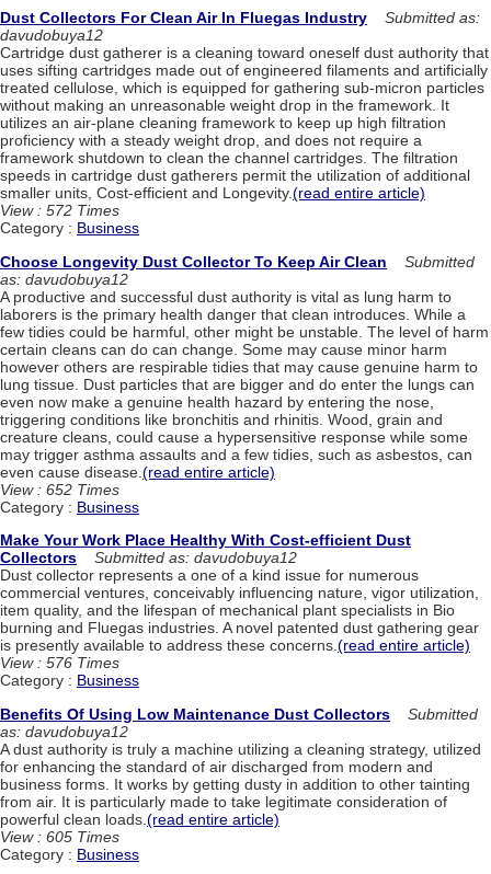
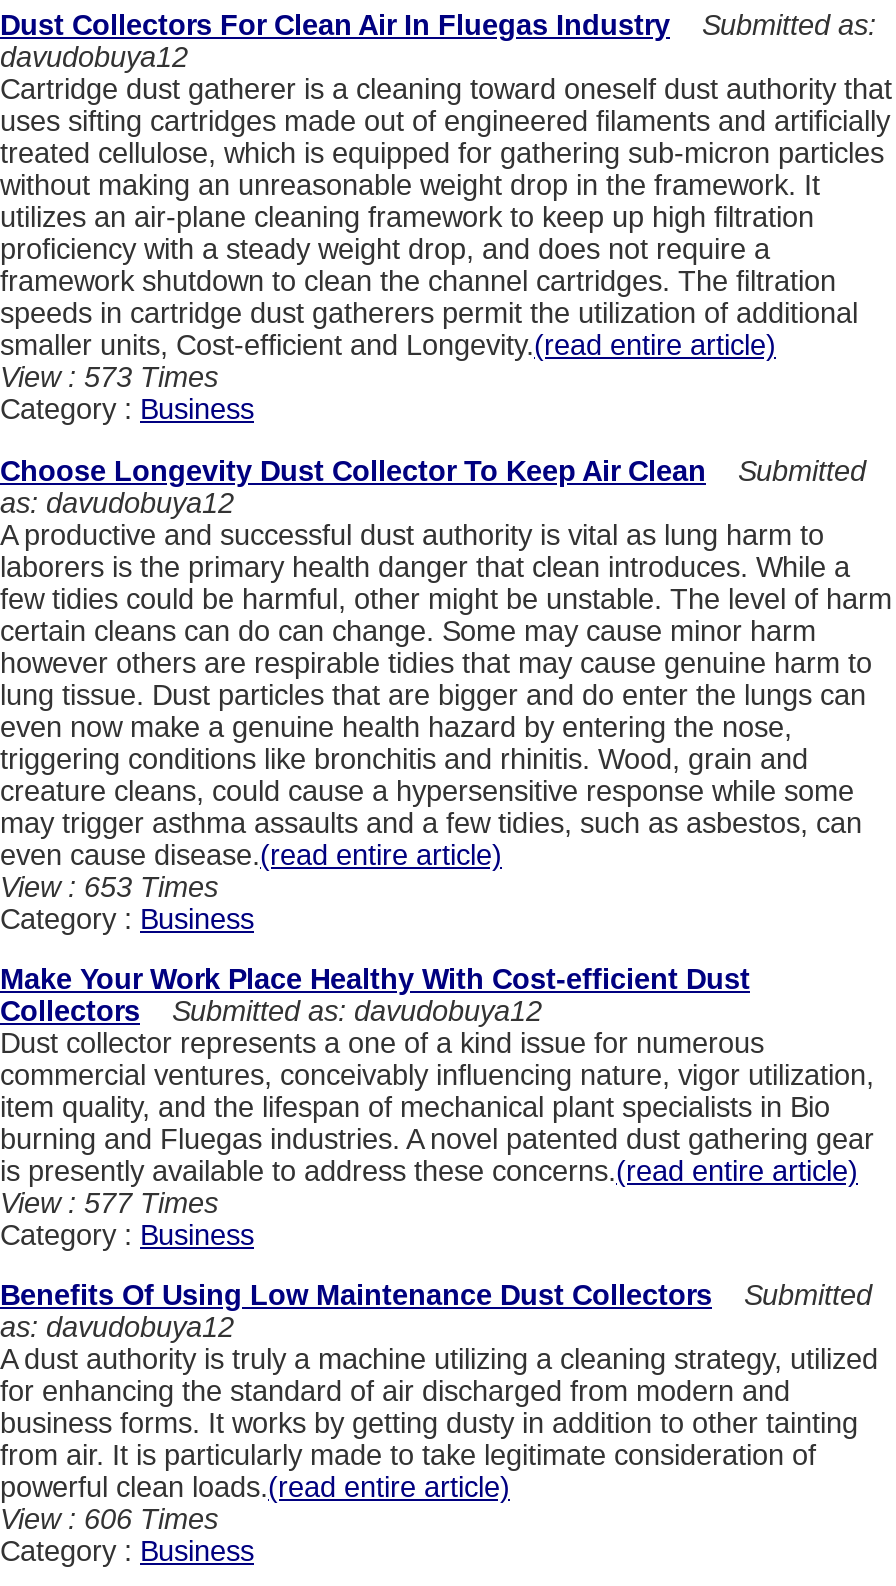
- View : 572 Times
+ View : 573 Times

- View : 652 Times
+ View : 653 Times

- View : 576 Times
+ View : 577 Times

- View : 605 Times
+ View : 606 Times
